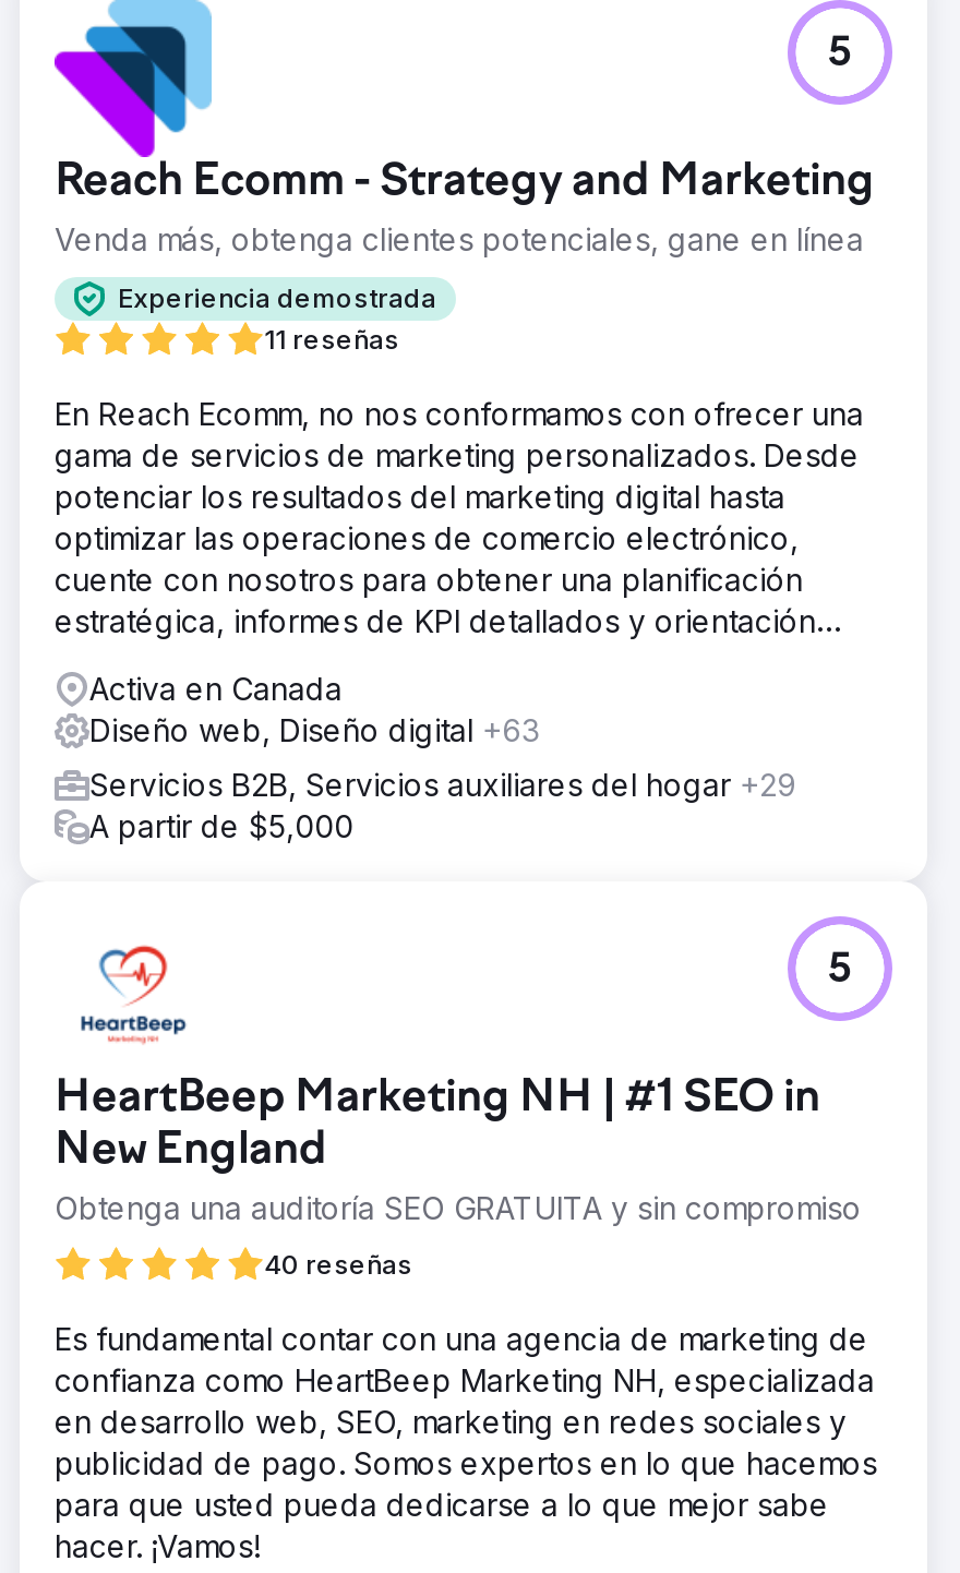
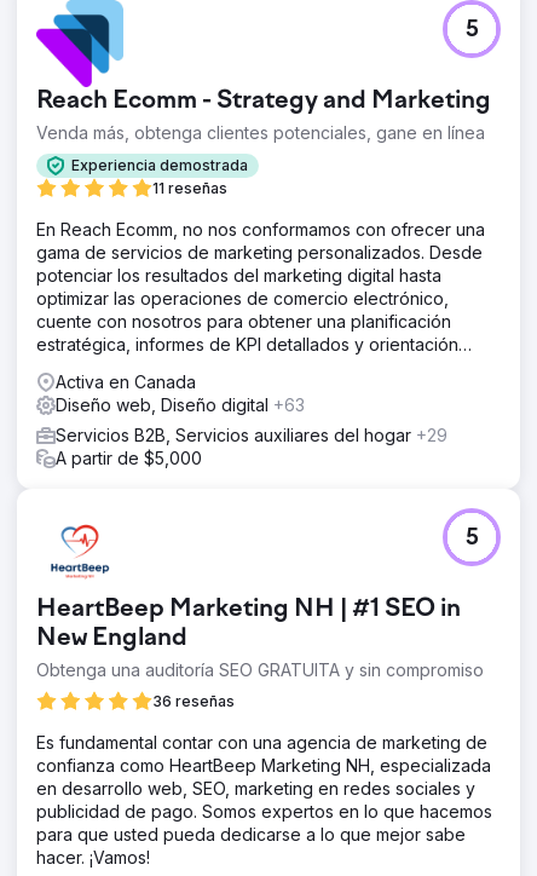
- 40 reseñas
+ 36 reseñas
